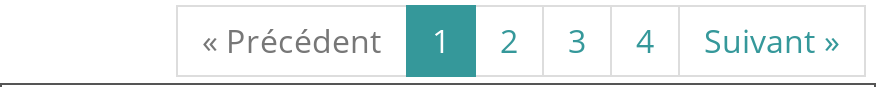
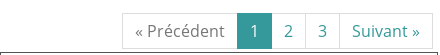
- 4
